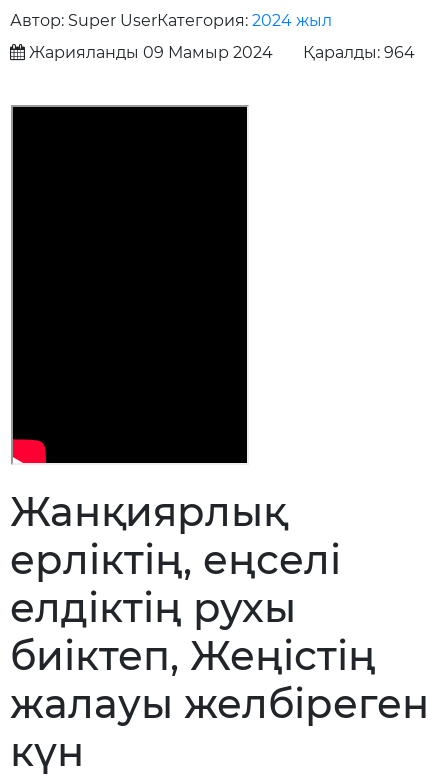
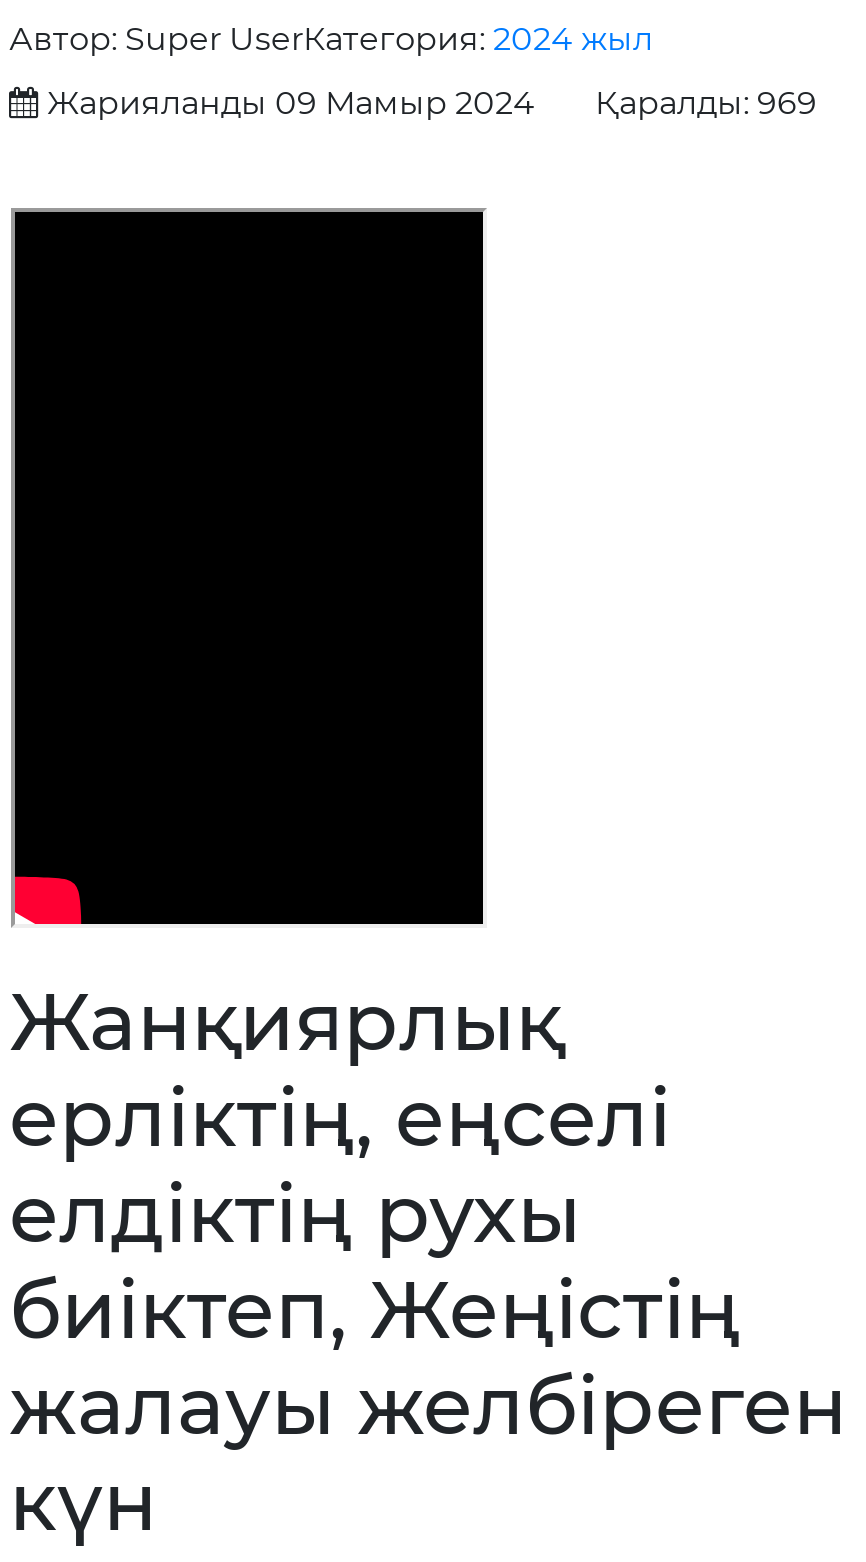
- Жарияланды 09 Мамыр 2024 Қаралды: 964
+ Жарияланды 09 Мамыр 2024 Қаралды: 969
